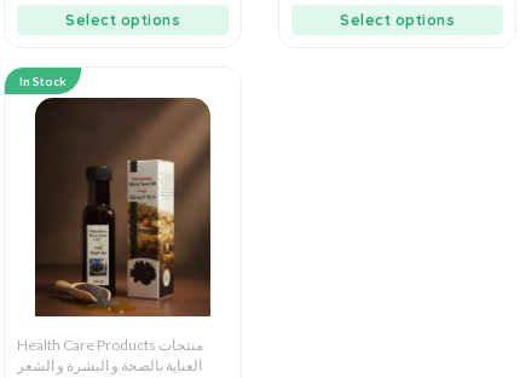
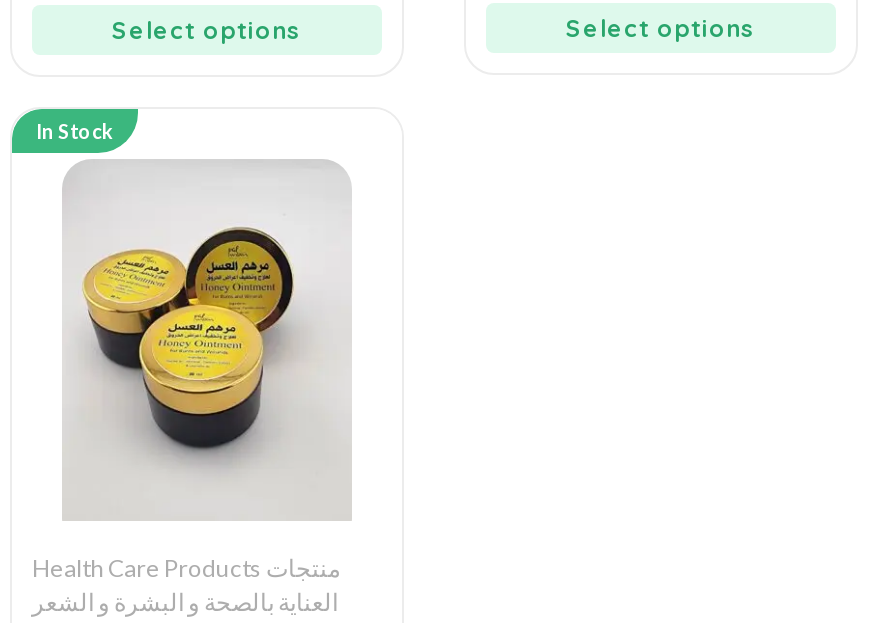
- [image]
+ [image]
